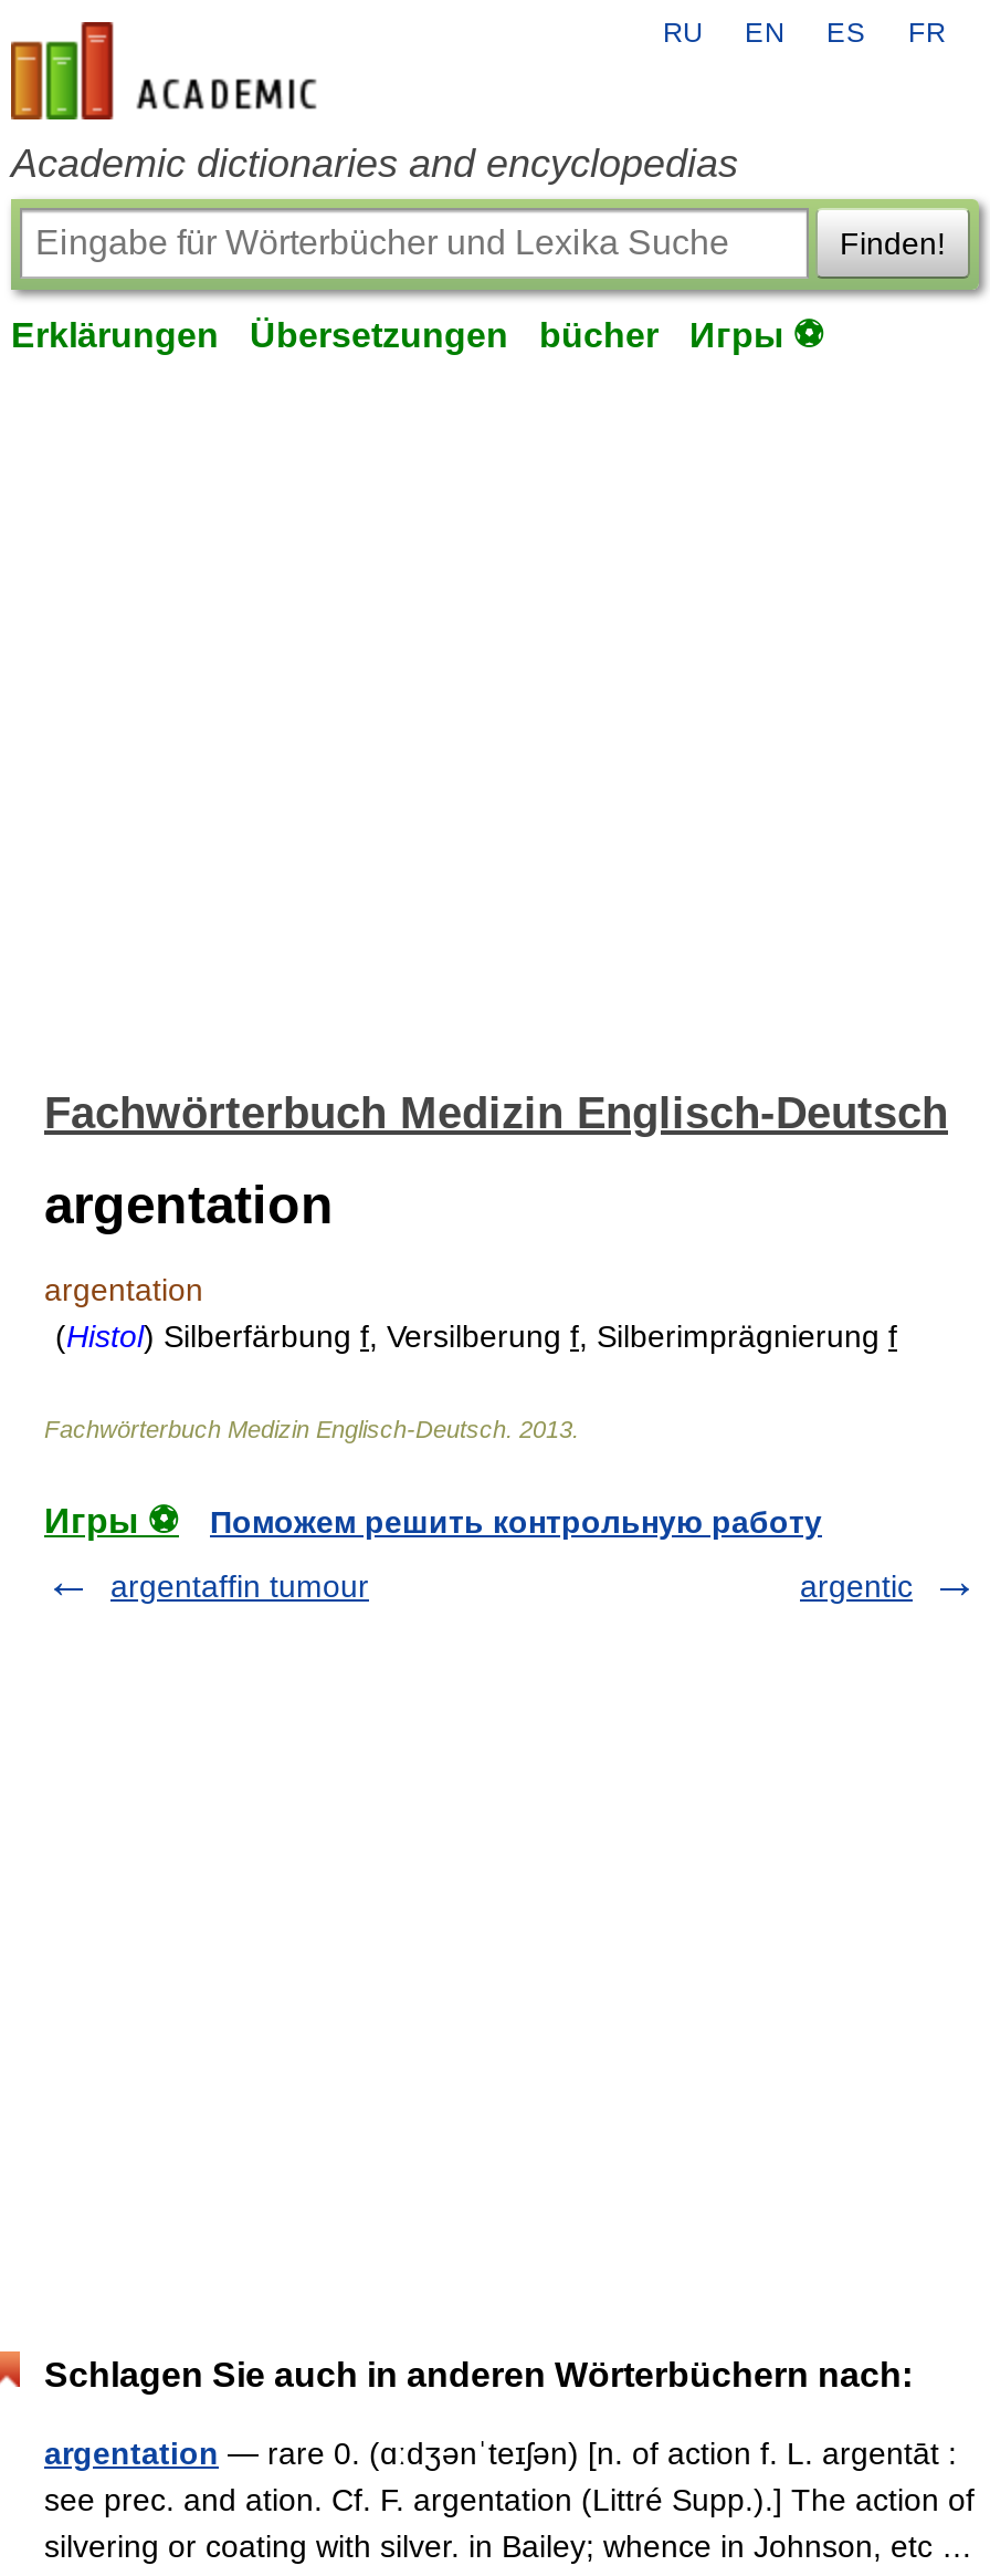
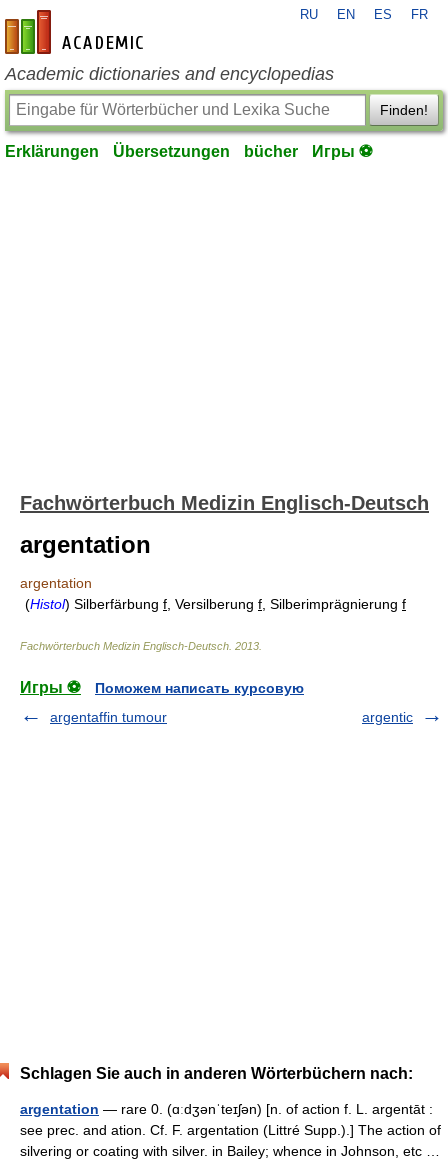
- Поможем решить контрольную работу
+ Поможем написать курсовую
